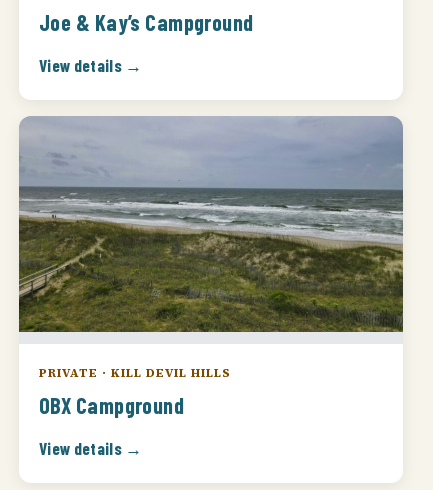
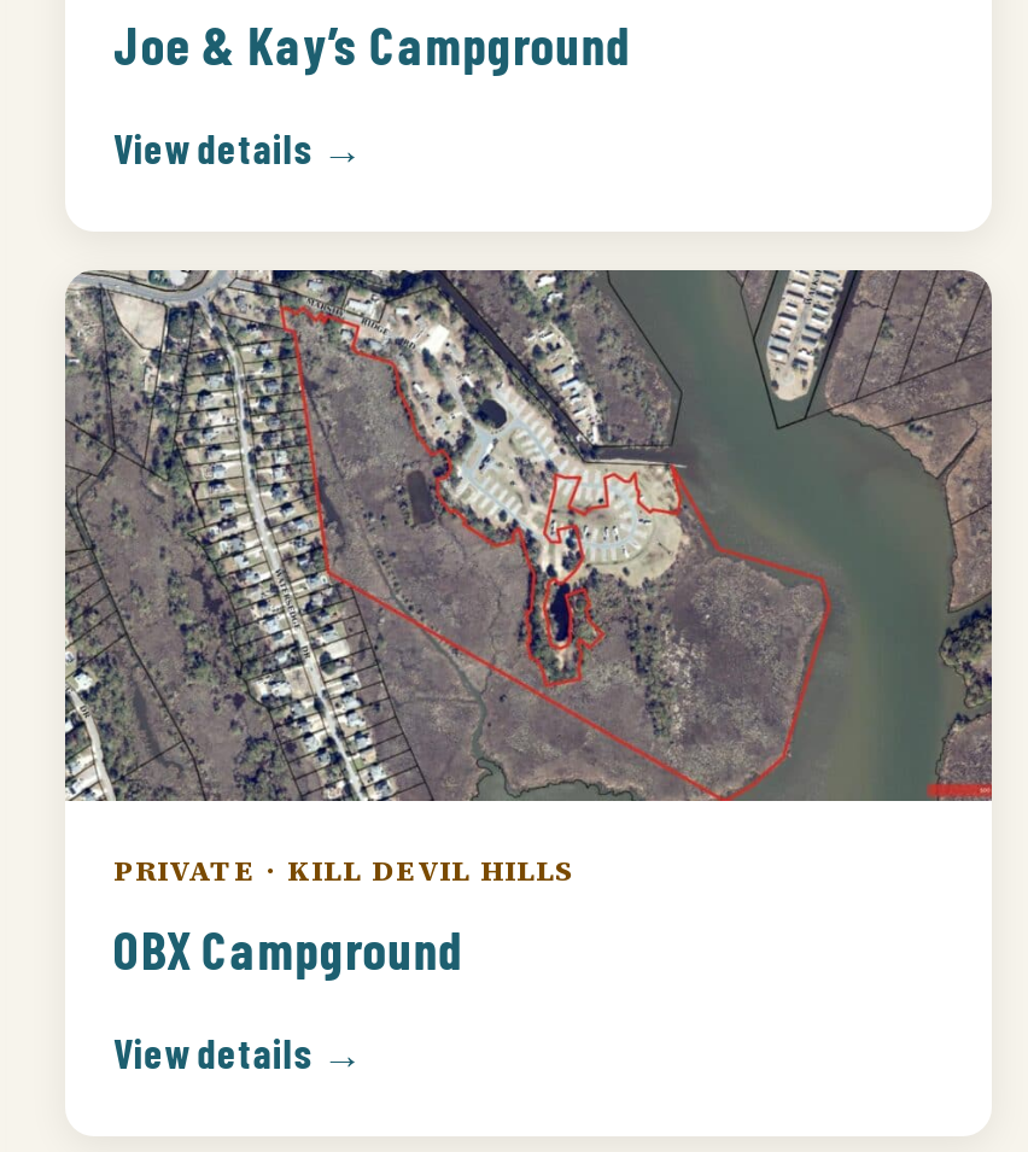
- [image]
+ [image]
